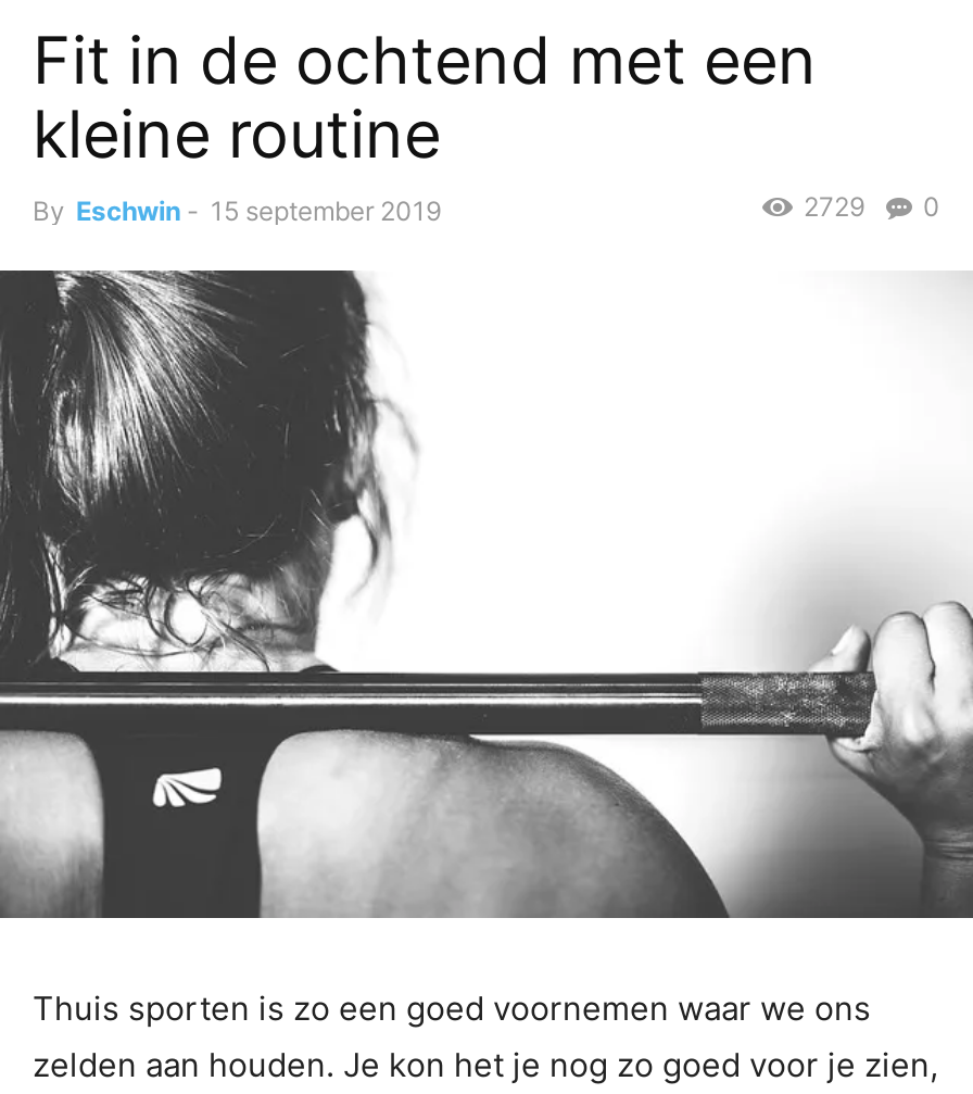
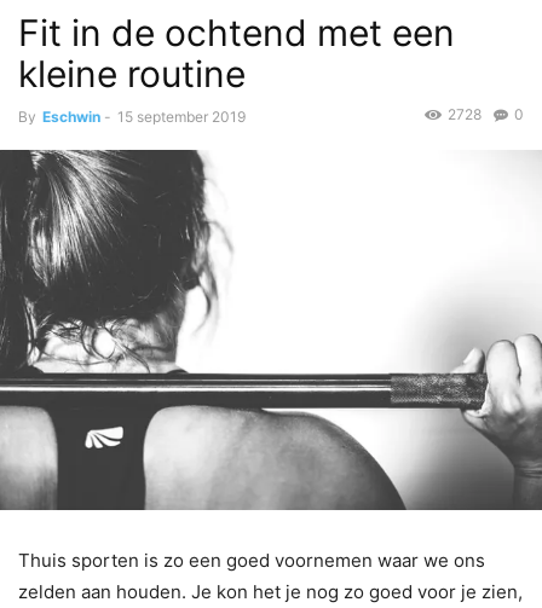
- 2729 0
+ 2728 0
